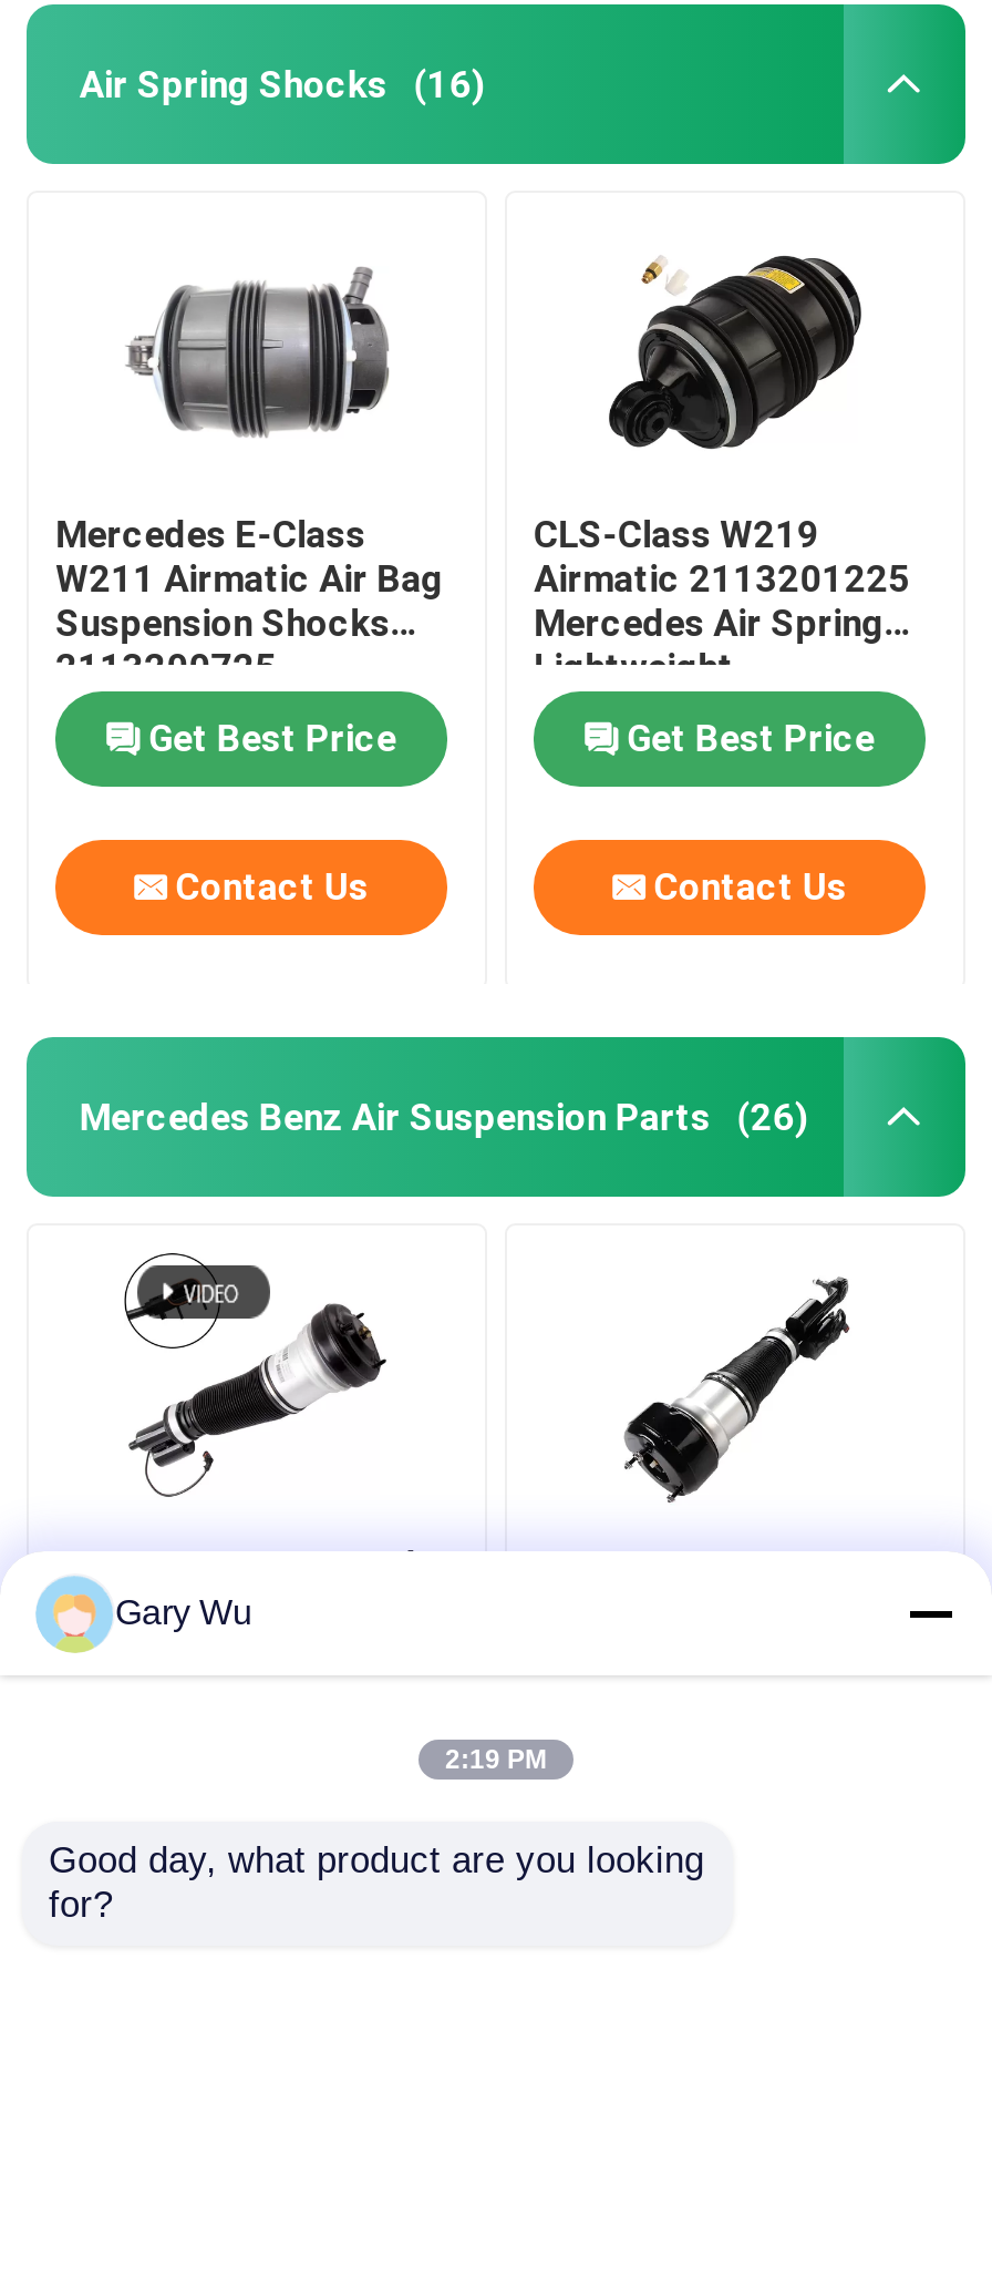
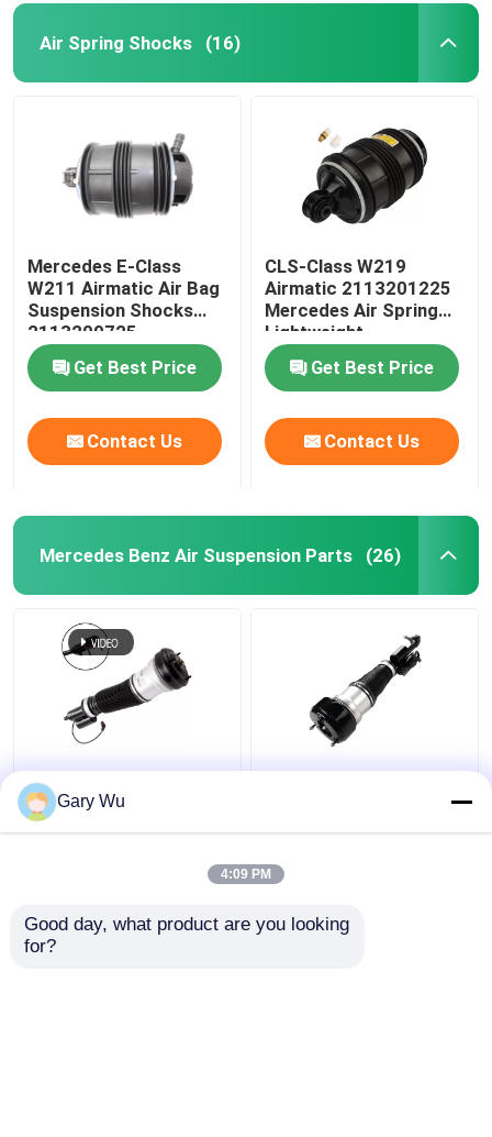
- 2:19 PM
+ 4:09 PM
